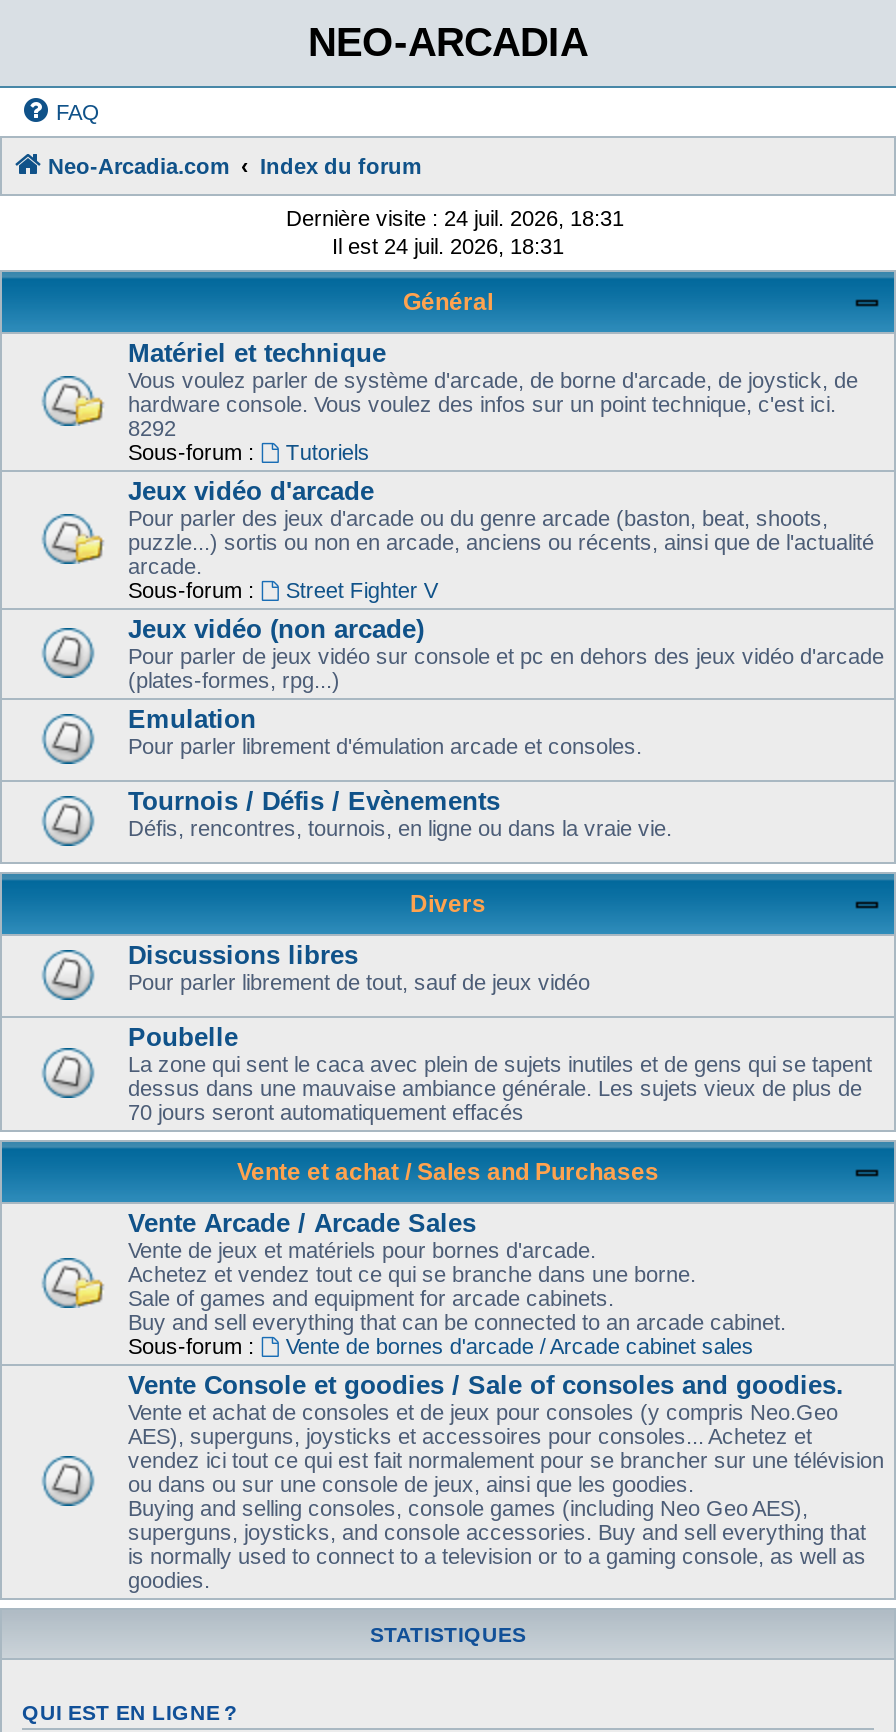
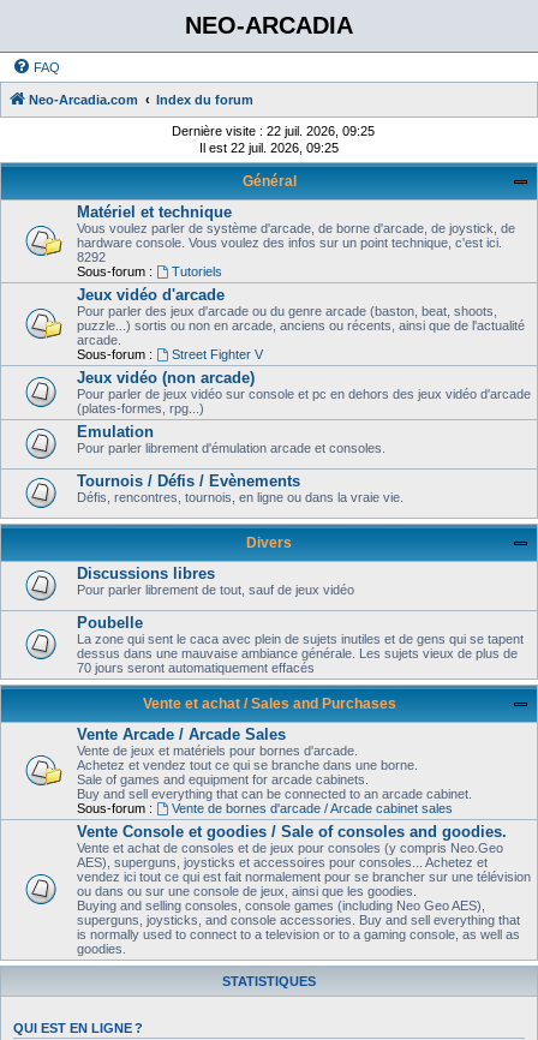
- Dernière visite : 24 juil. 2026, 18:31
+ Dernière visite : 22 juil. 2026, 09:25

- Il est 24 juil. 2026, 18:31
+ Il est 22 juil. 2026, 09:25
